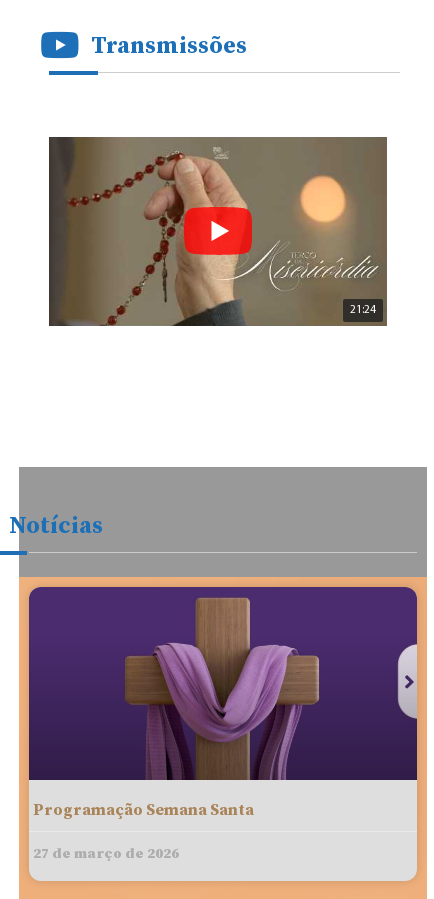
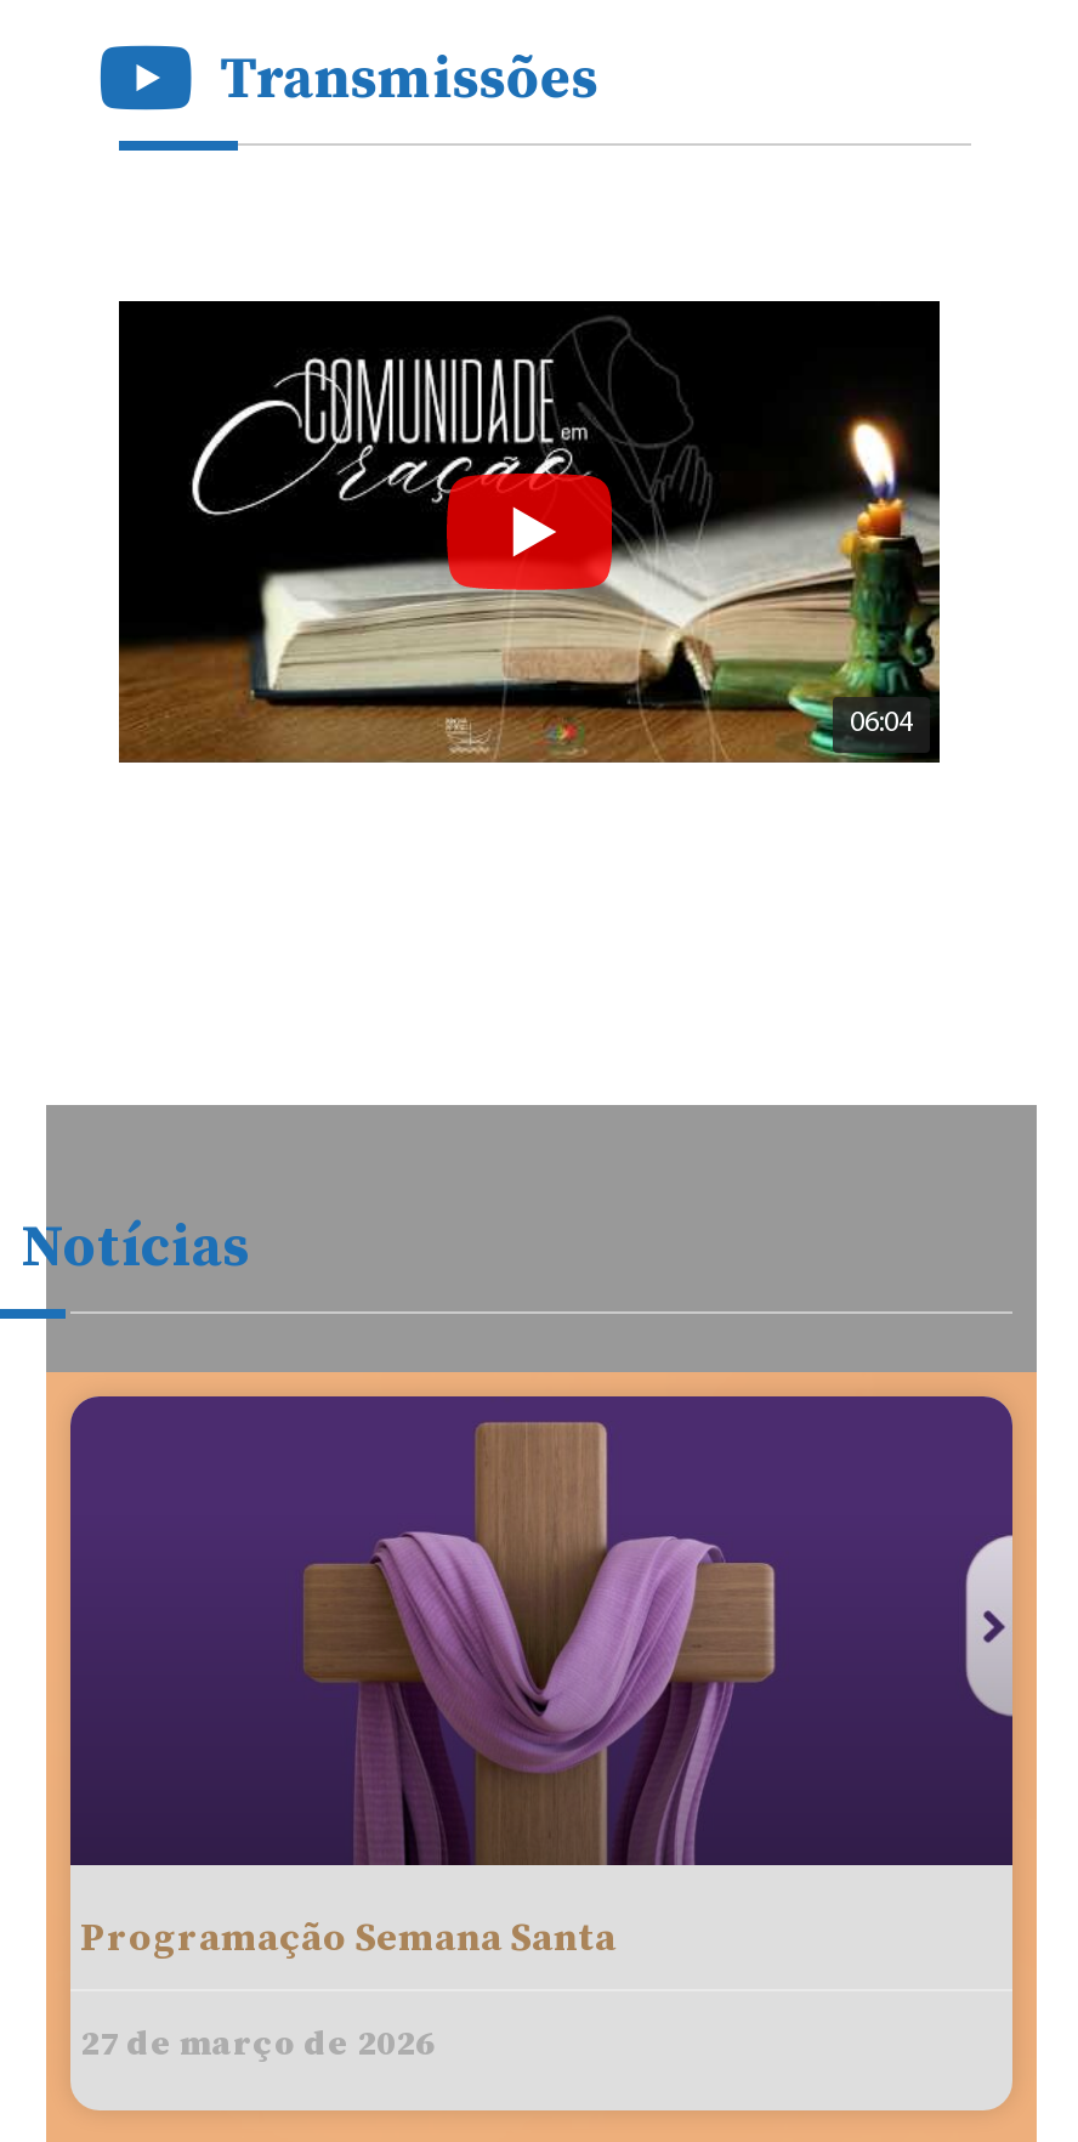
- [image]
- 21:24
+ [image]
+ 06:04
